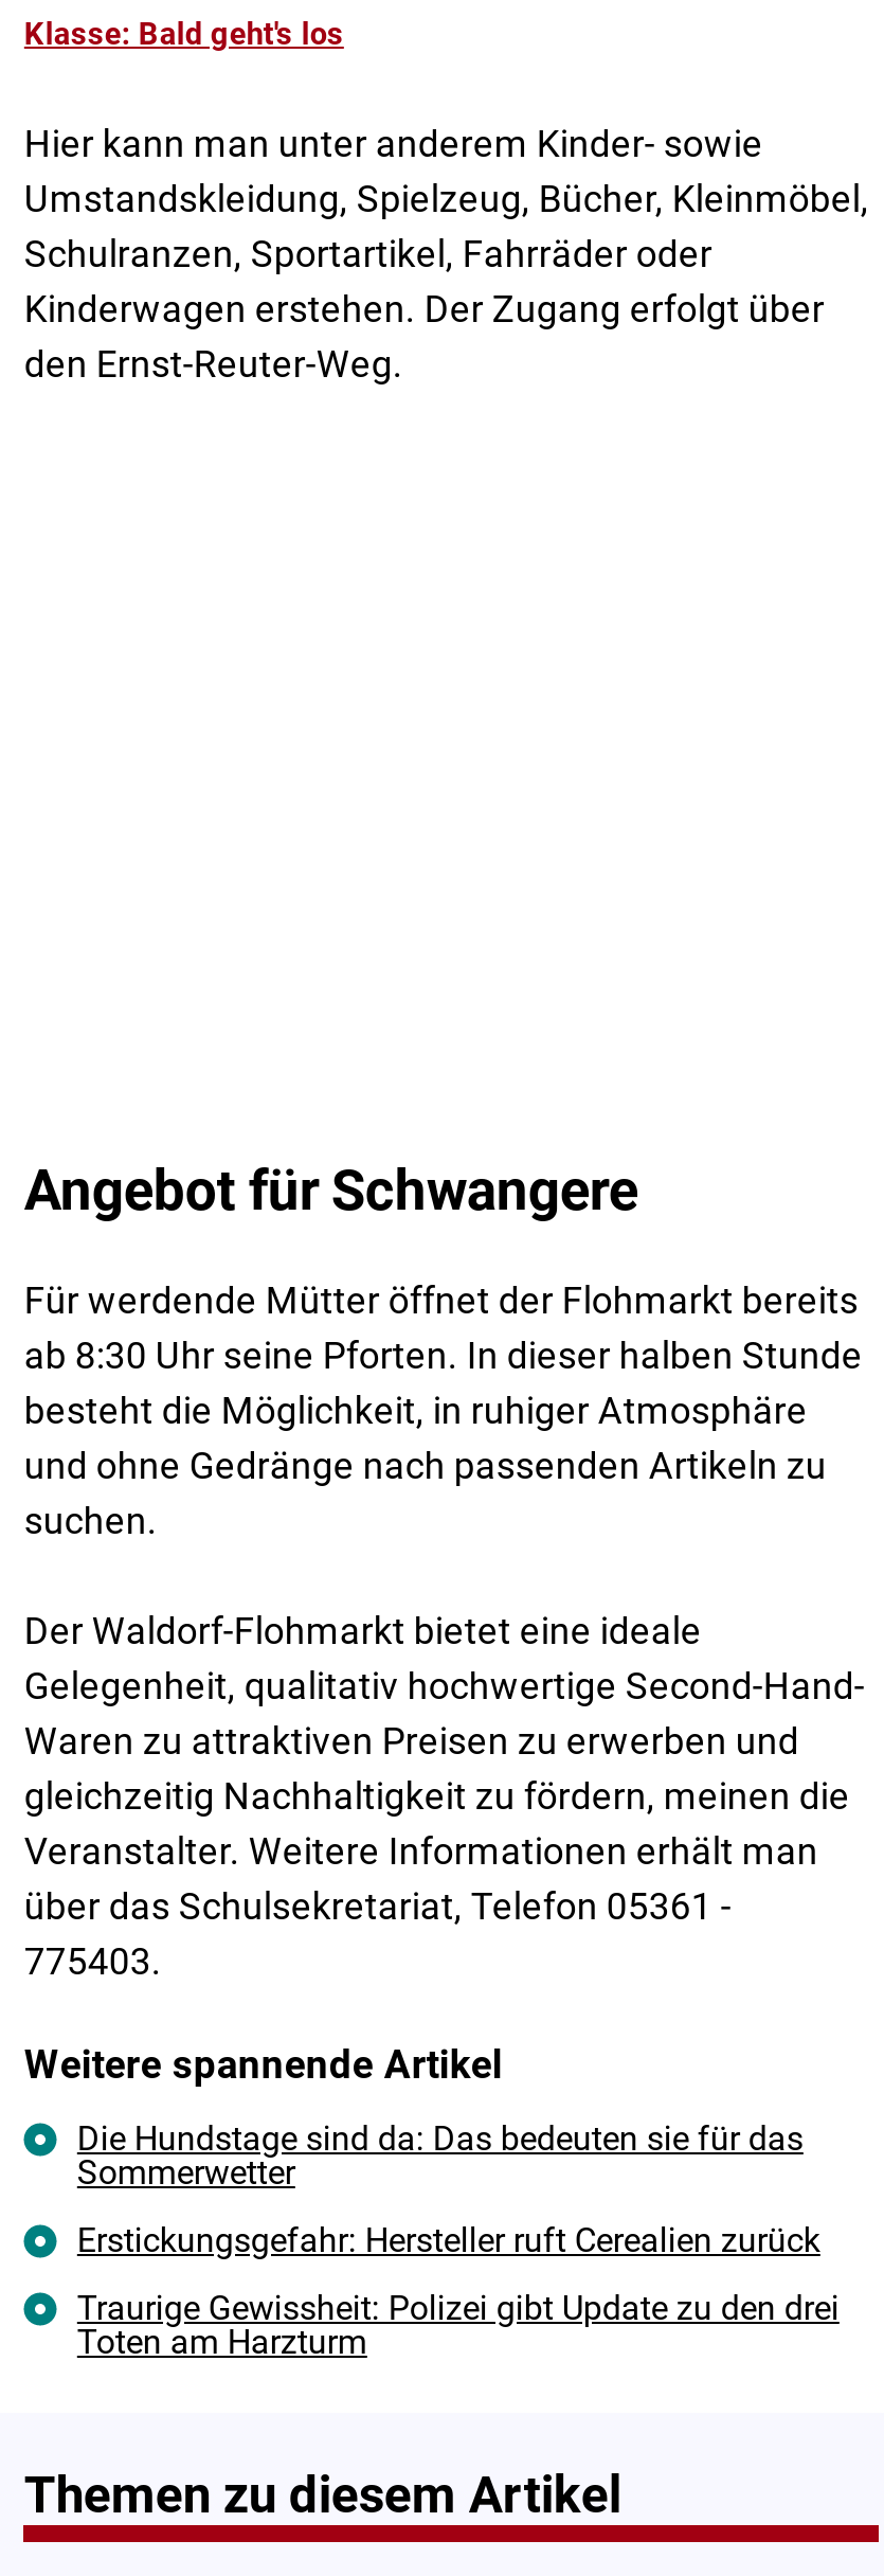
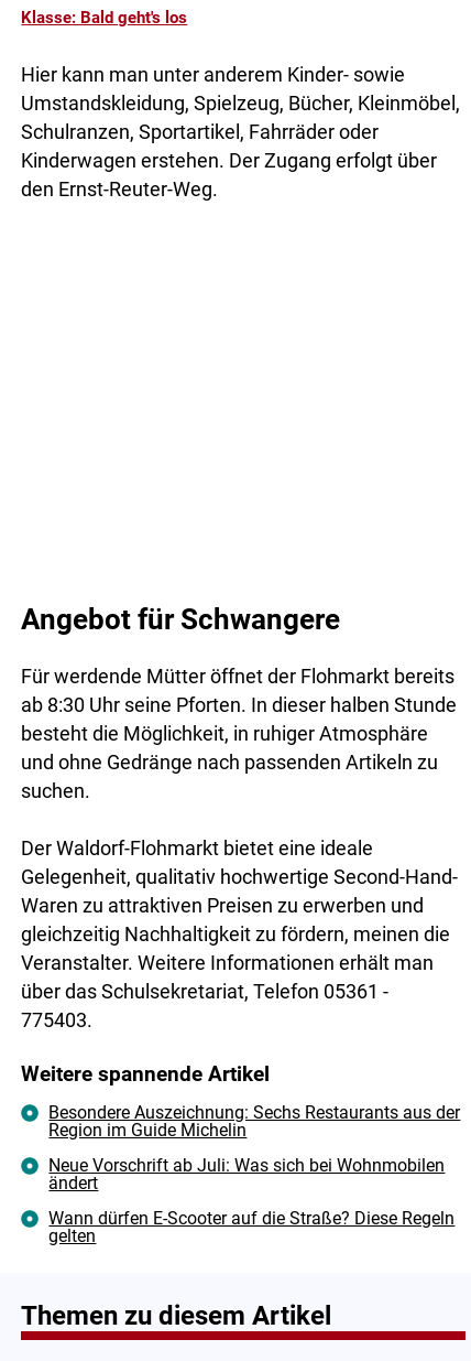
- Die Hundstage sind da: Das bedeuten sie für das
- Sommerwetter
+ Besondere Auszeichnung: Sechs Restaurants aus der
+ Region im Guide Michelin

- Erstickungsgefahr: Hersteller ruft Cerealien zurück
+ Neue Vorschrift ab Juli: Was sich bei Wohnmobilen
+ ändert

- Traurige Gewissheit: Polizei gibt Update zu den drei
- Toten am Harzturm
+ Wann dürfen E-Scooter auf die Straße? Diese Regeln
+ gelten
